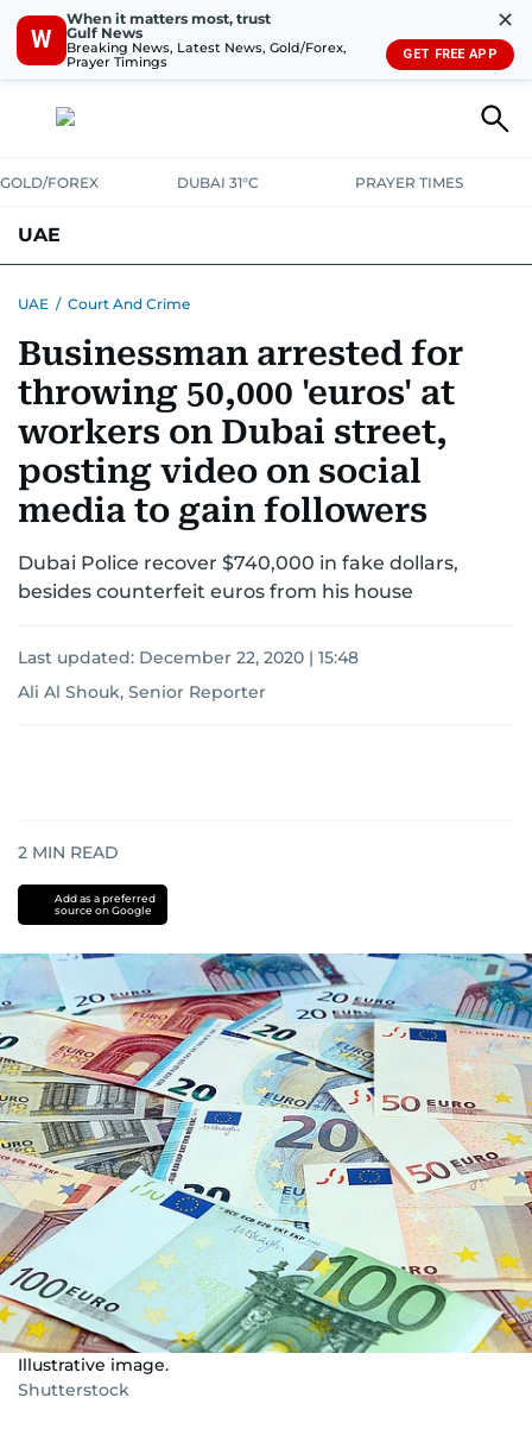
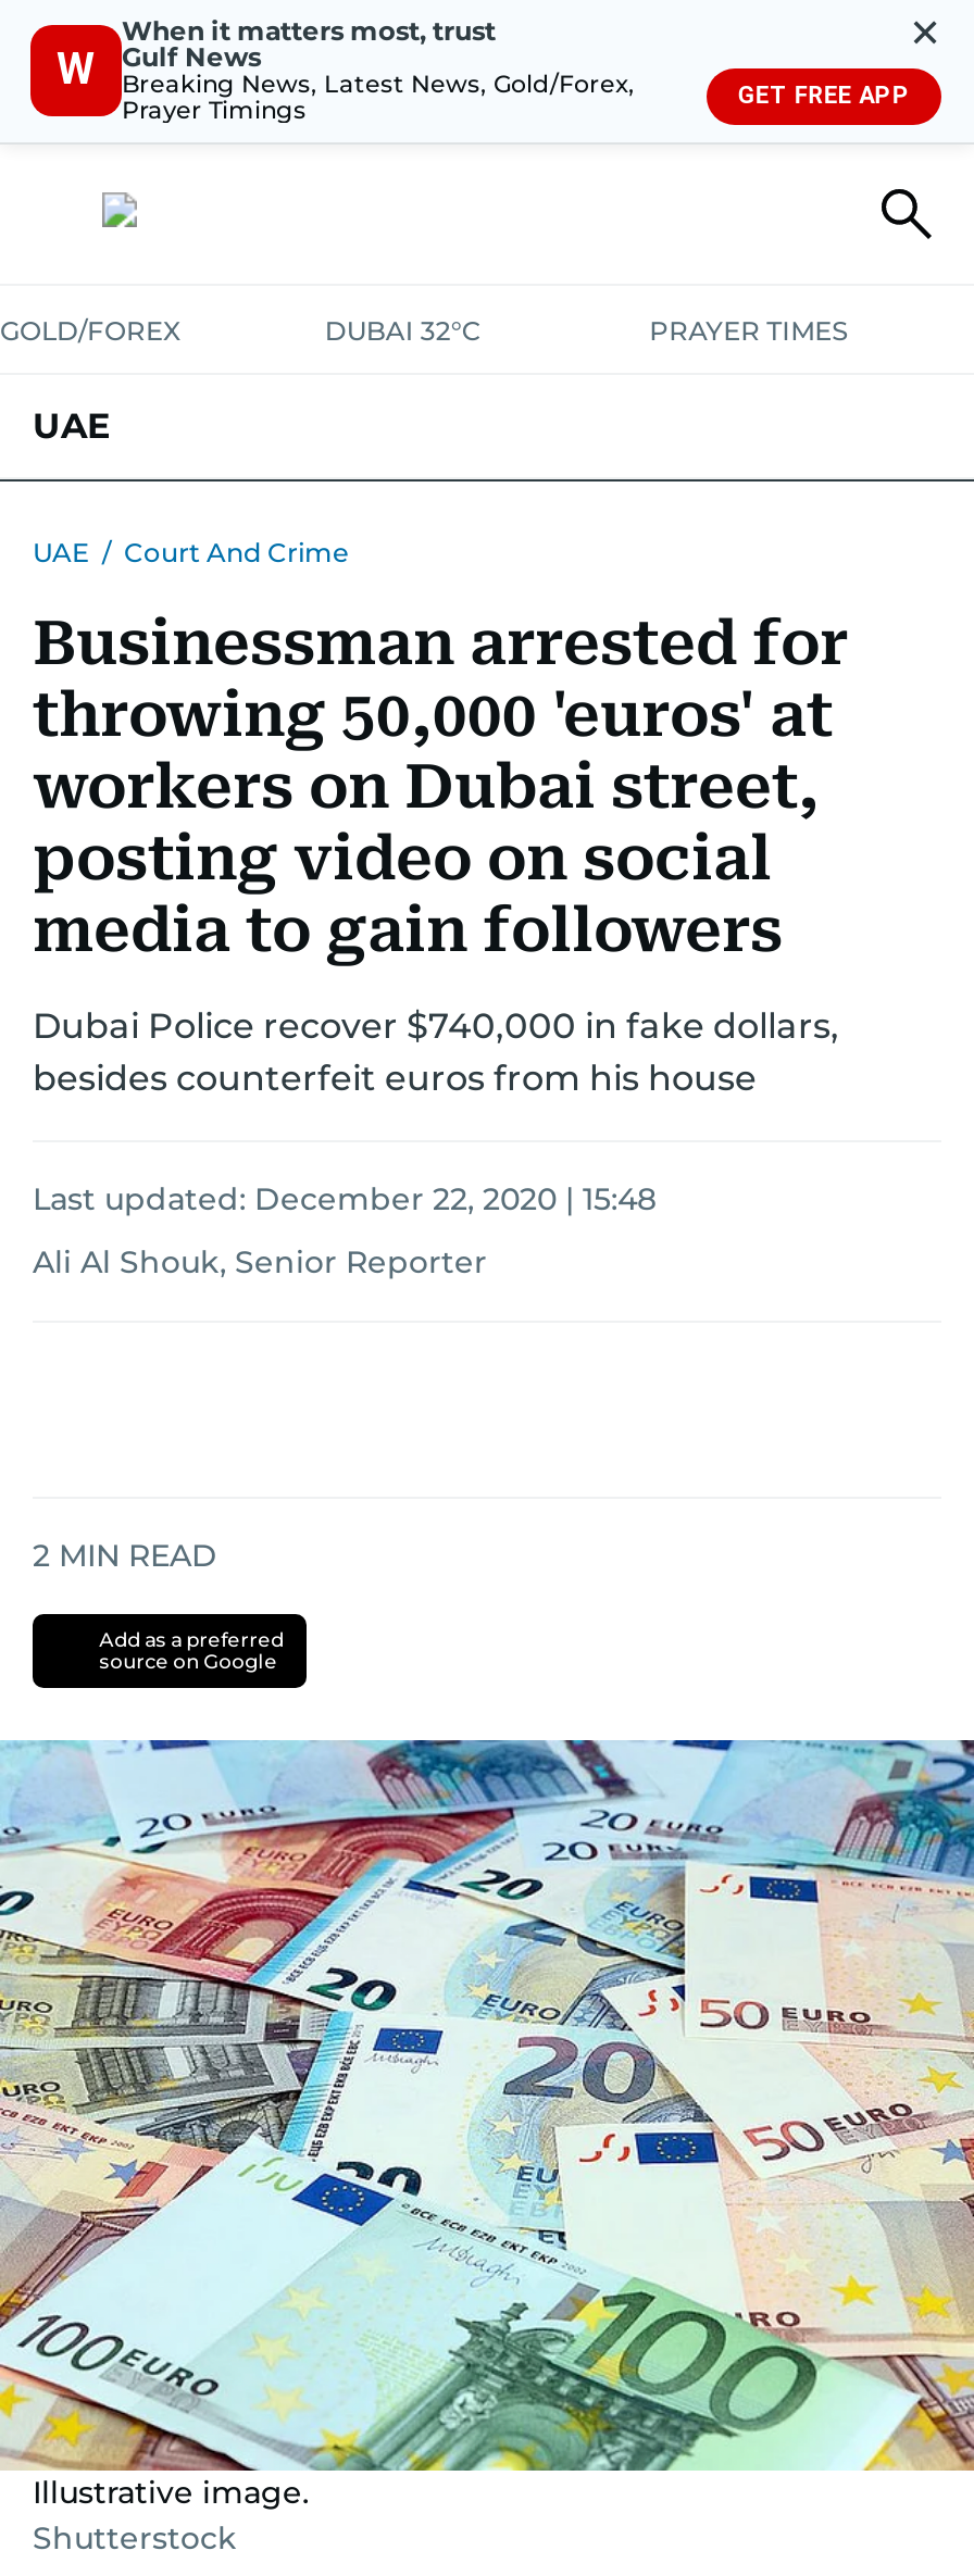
- DUBAI 31°C
+ DUBAI 32°C
